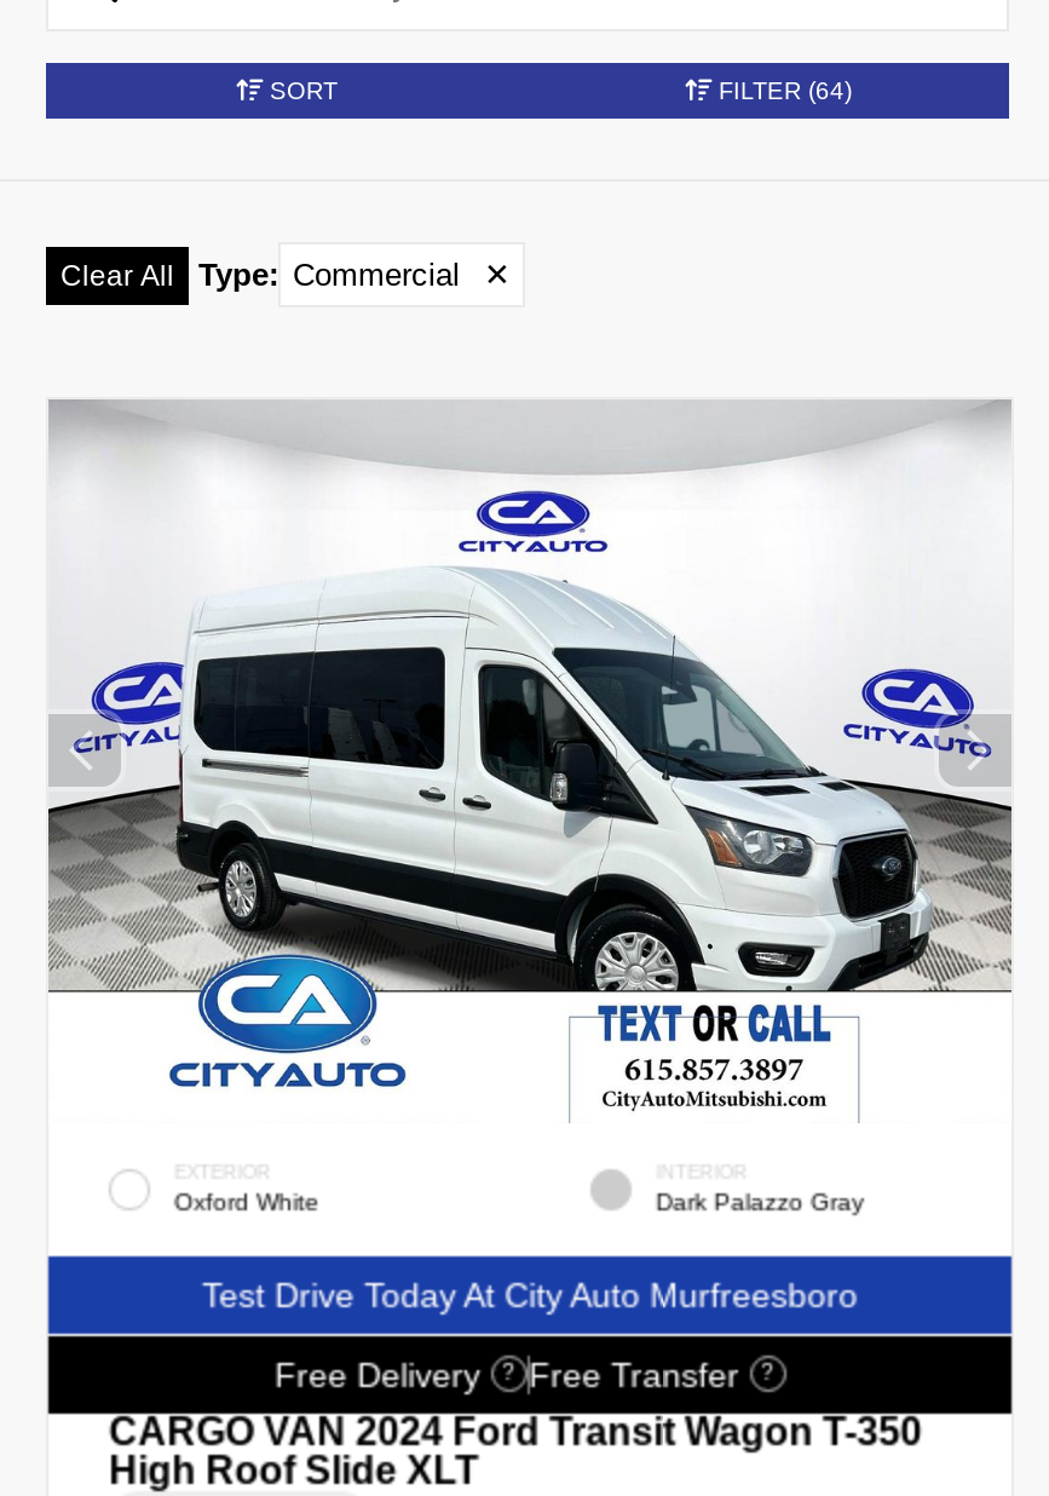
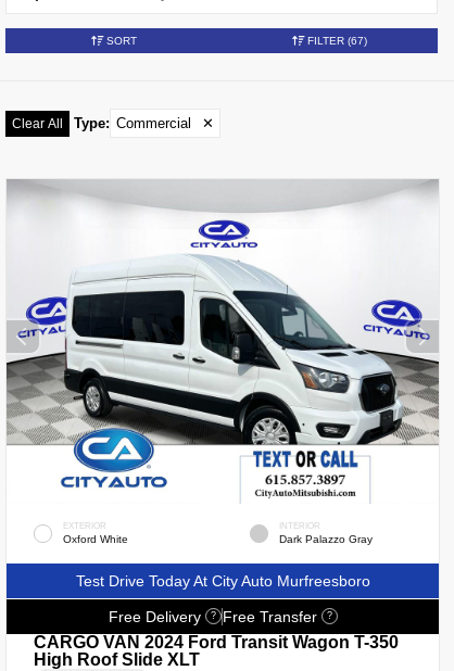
- FILTER (64)
+ FILTER (67)
